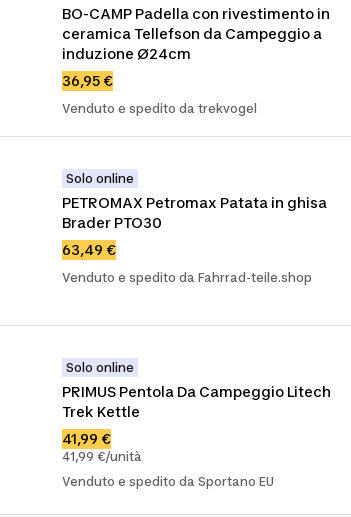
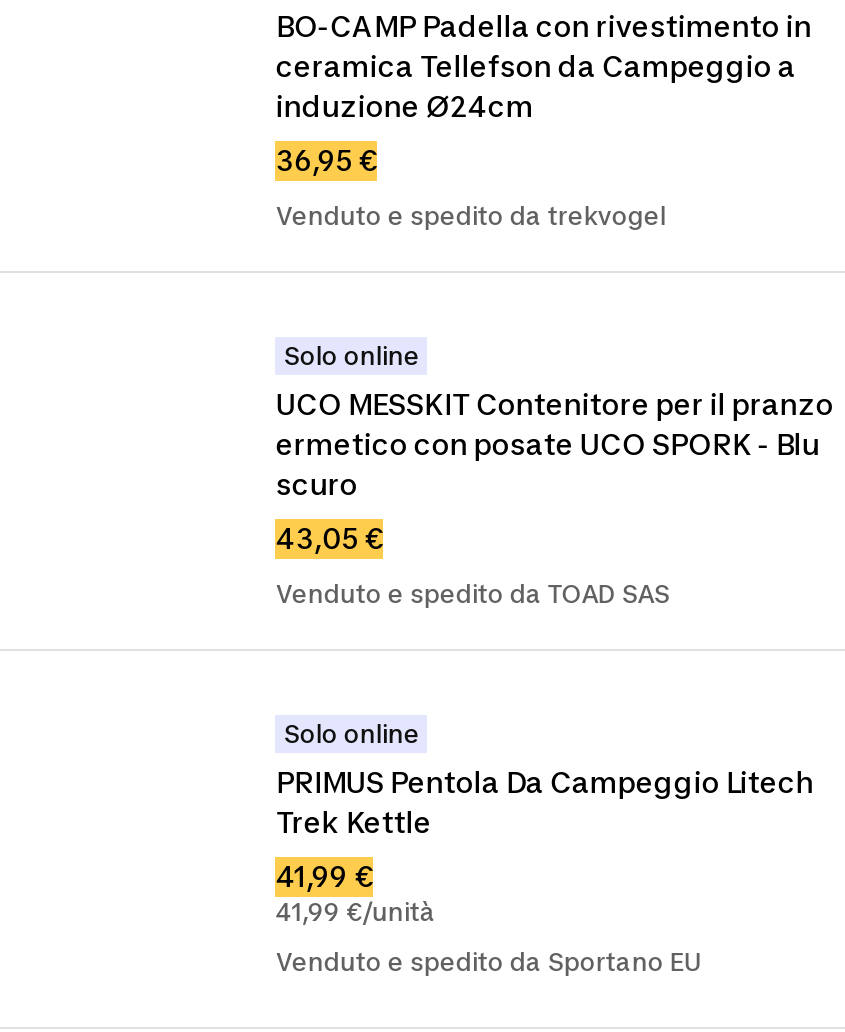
- PETROMAX Petromax Patata in ghisa
- Brader PTO30
+ UCO MESSKIT Contenitore per il pranzo
+ ermetico con posate UCO SPORK - Blu
+ scuro

- 63,49 €
+ 43,05 €

- Venduto e spedito da Fahrrad-teile.shop
+ Venduto e spedito da TOAD SAS
